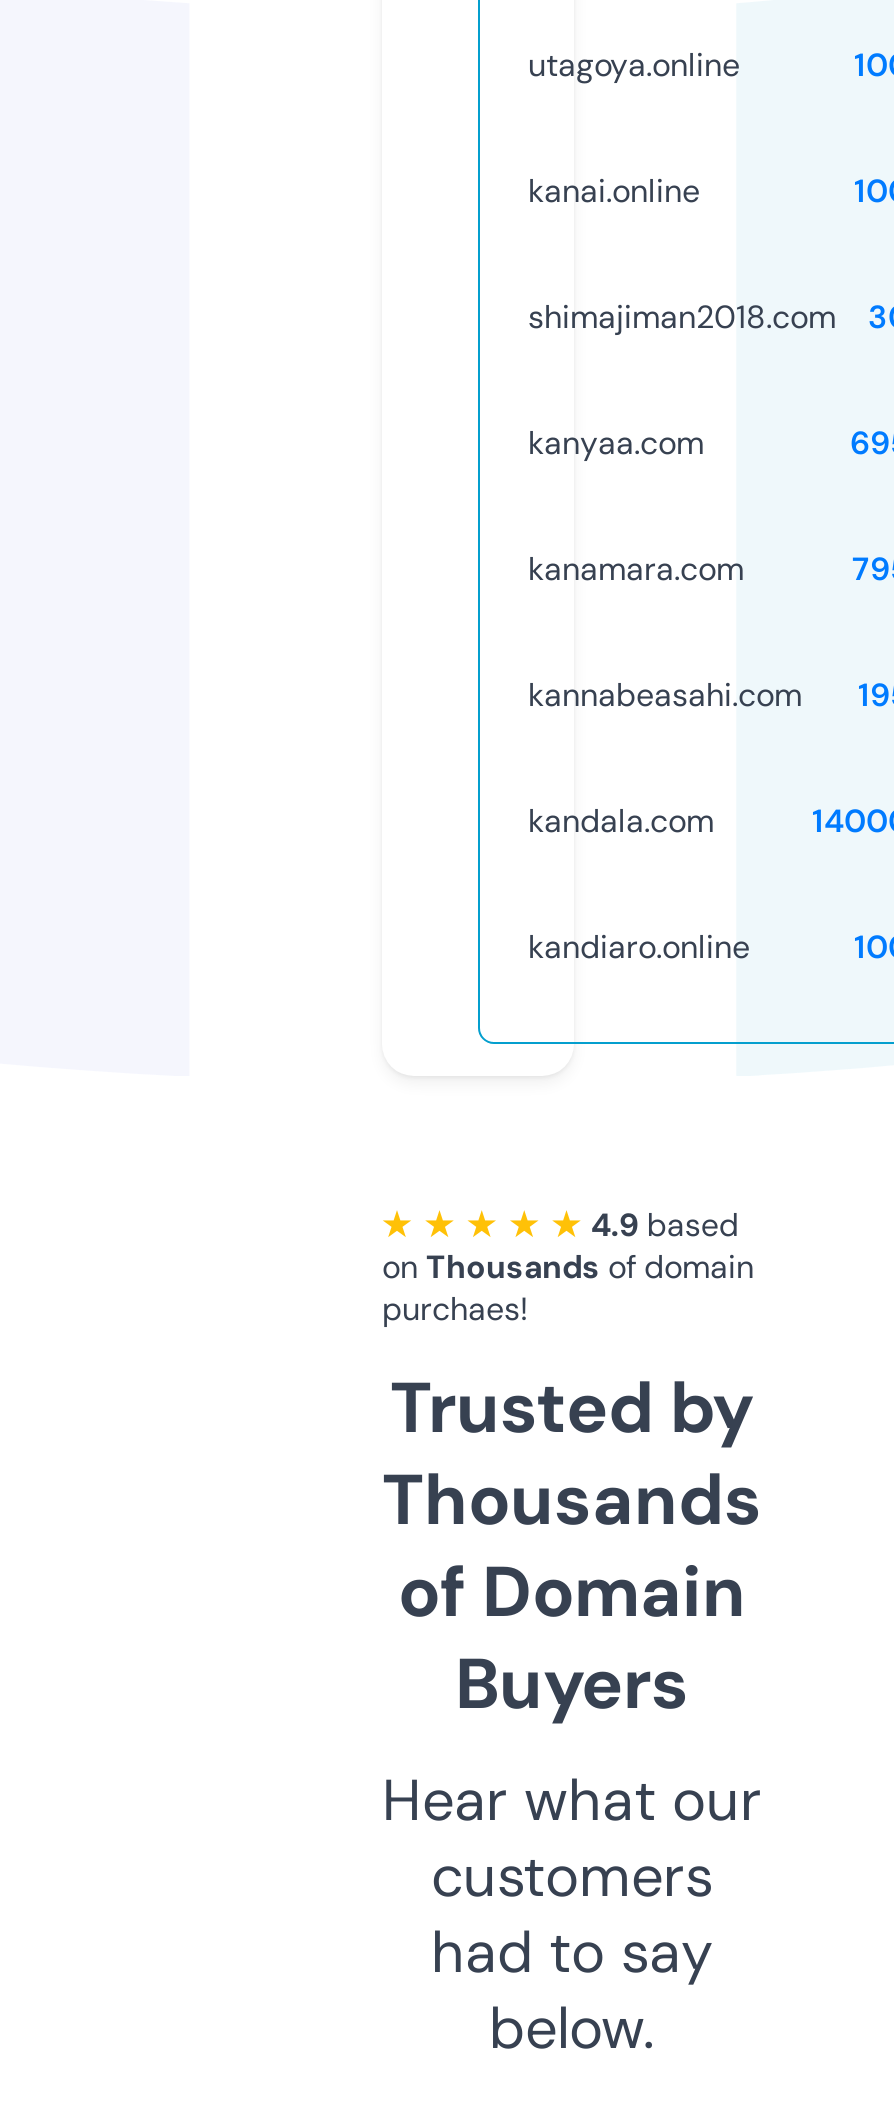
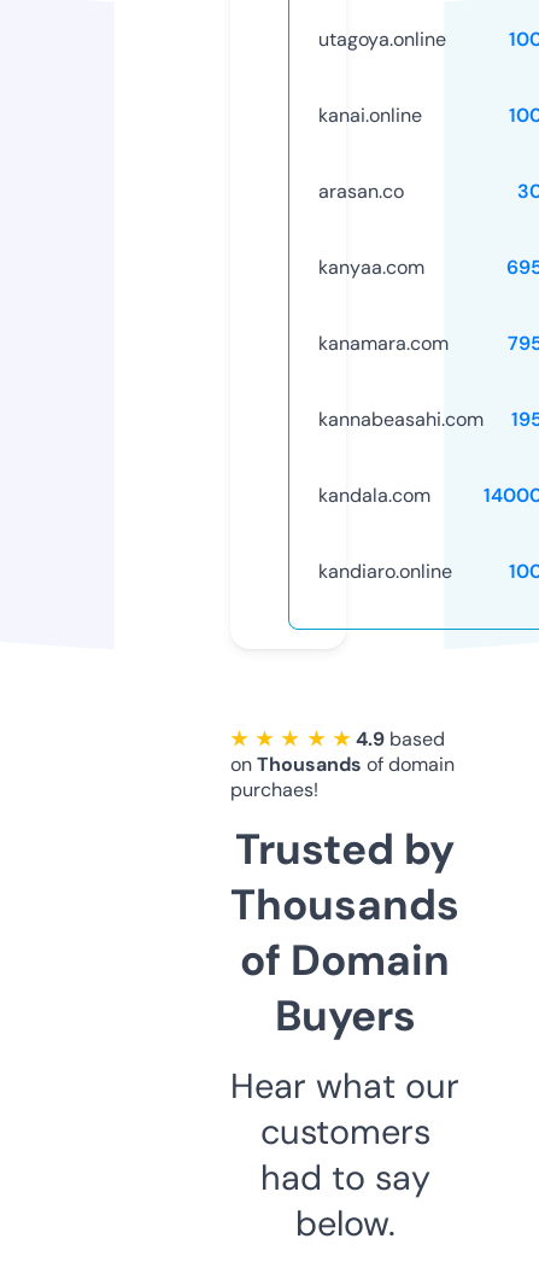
- shimajiman2018.com
+ arasan.co
